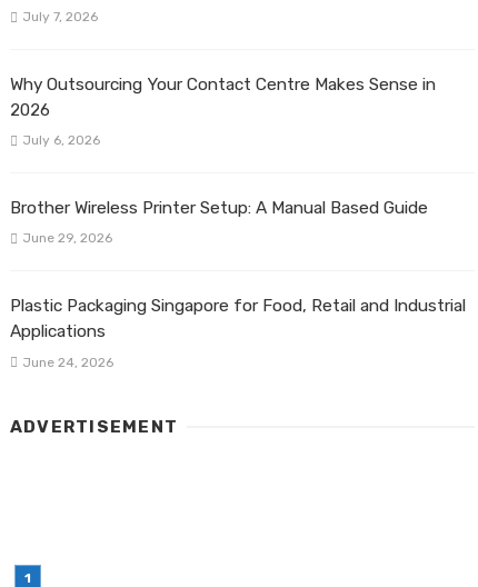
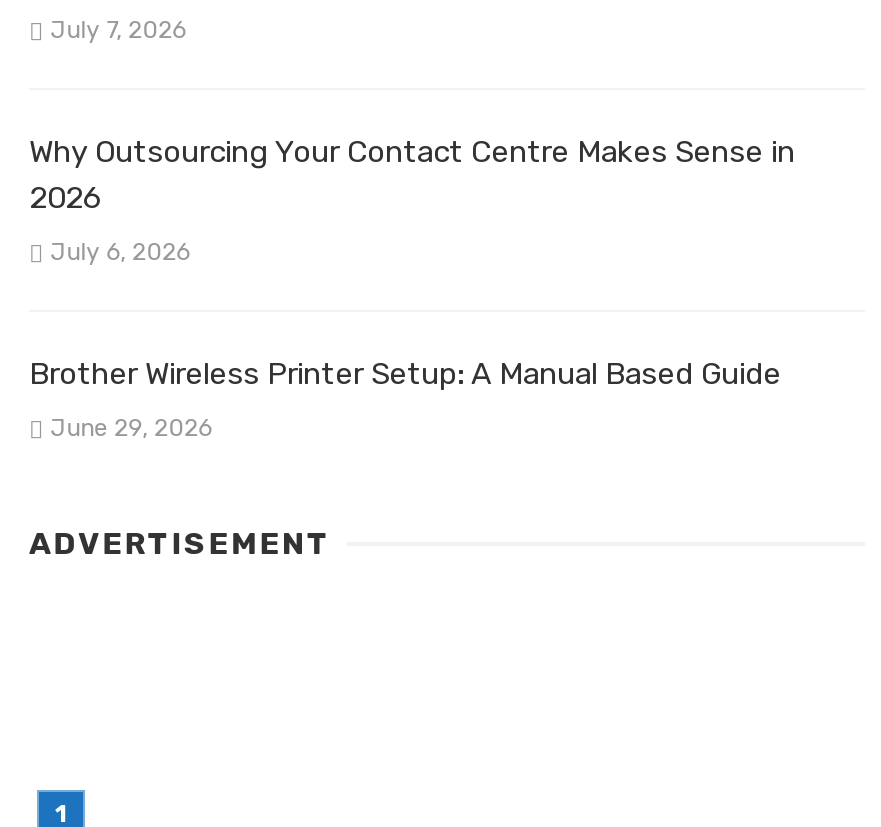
- Plastic Packaging Singapore for Food, Retail and Industrial
- Applications
- June 24, 2026
